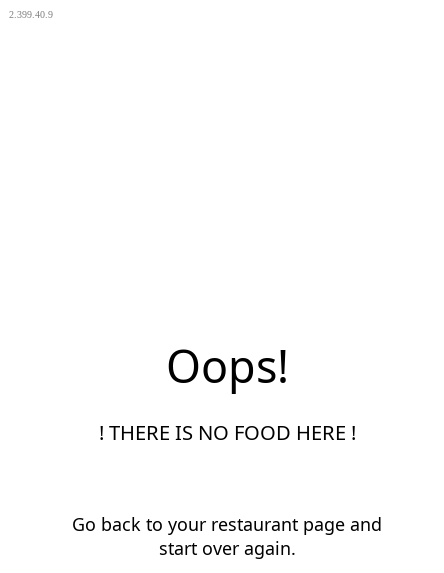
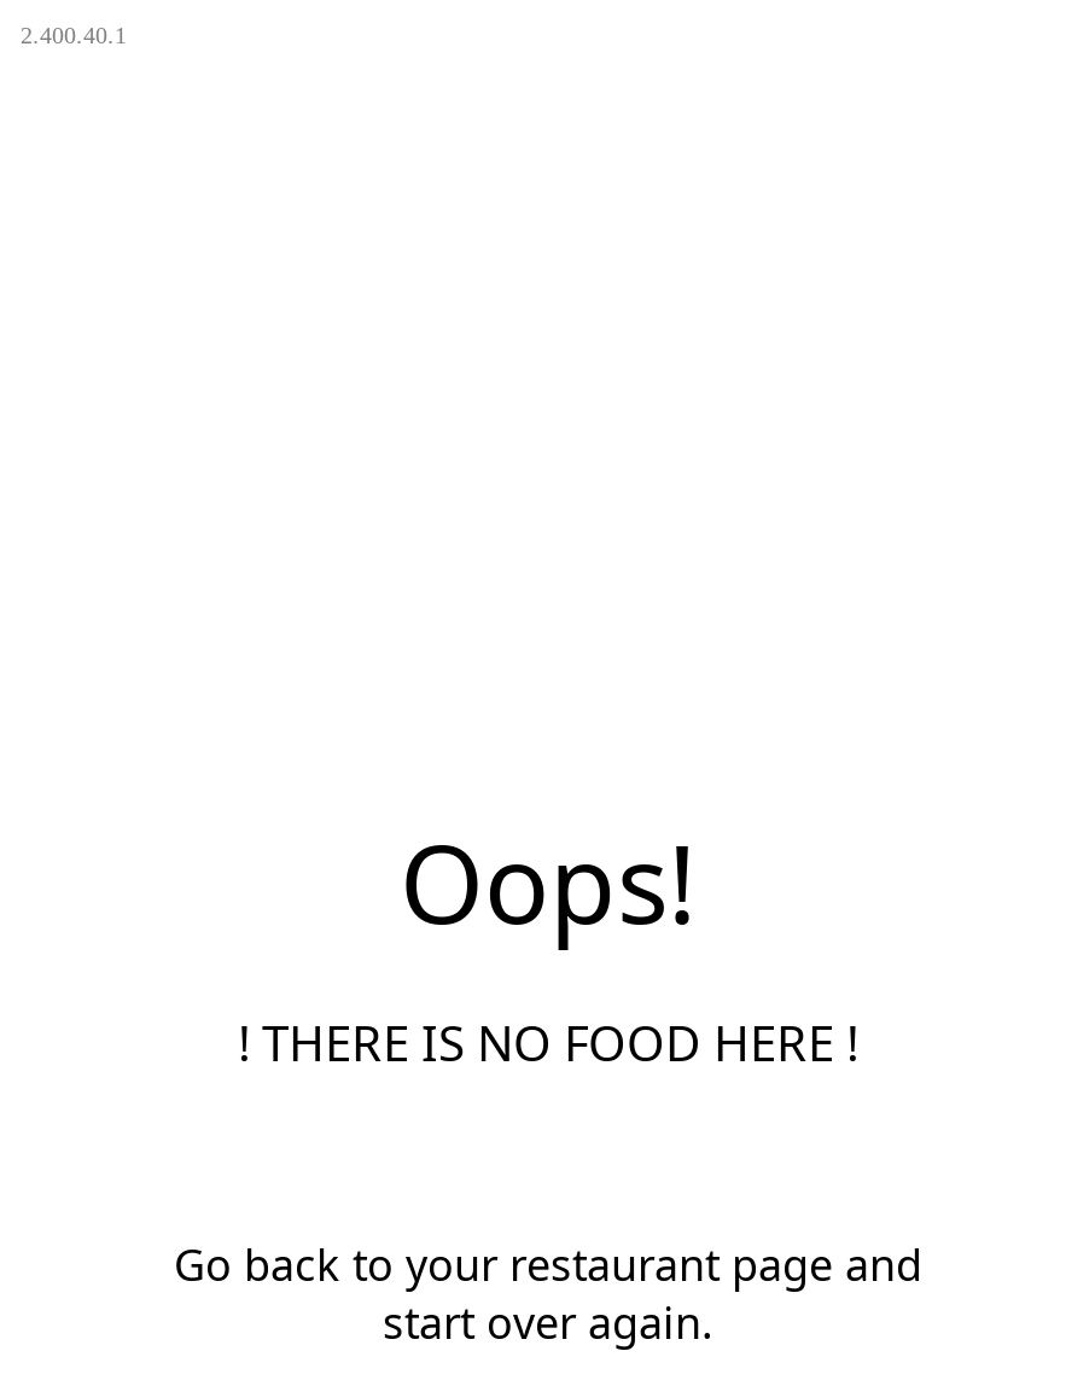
- 2.399.40.9
+ 2.400.40.1
